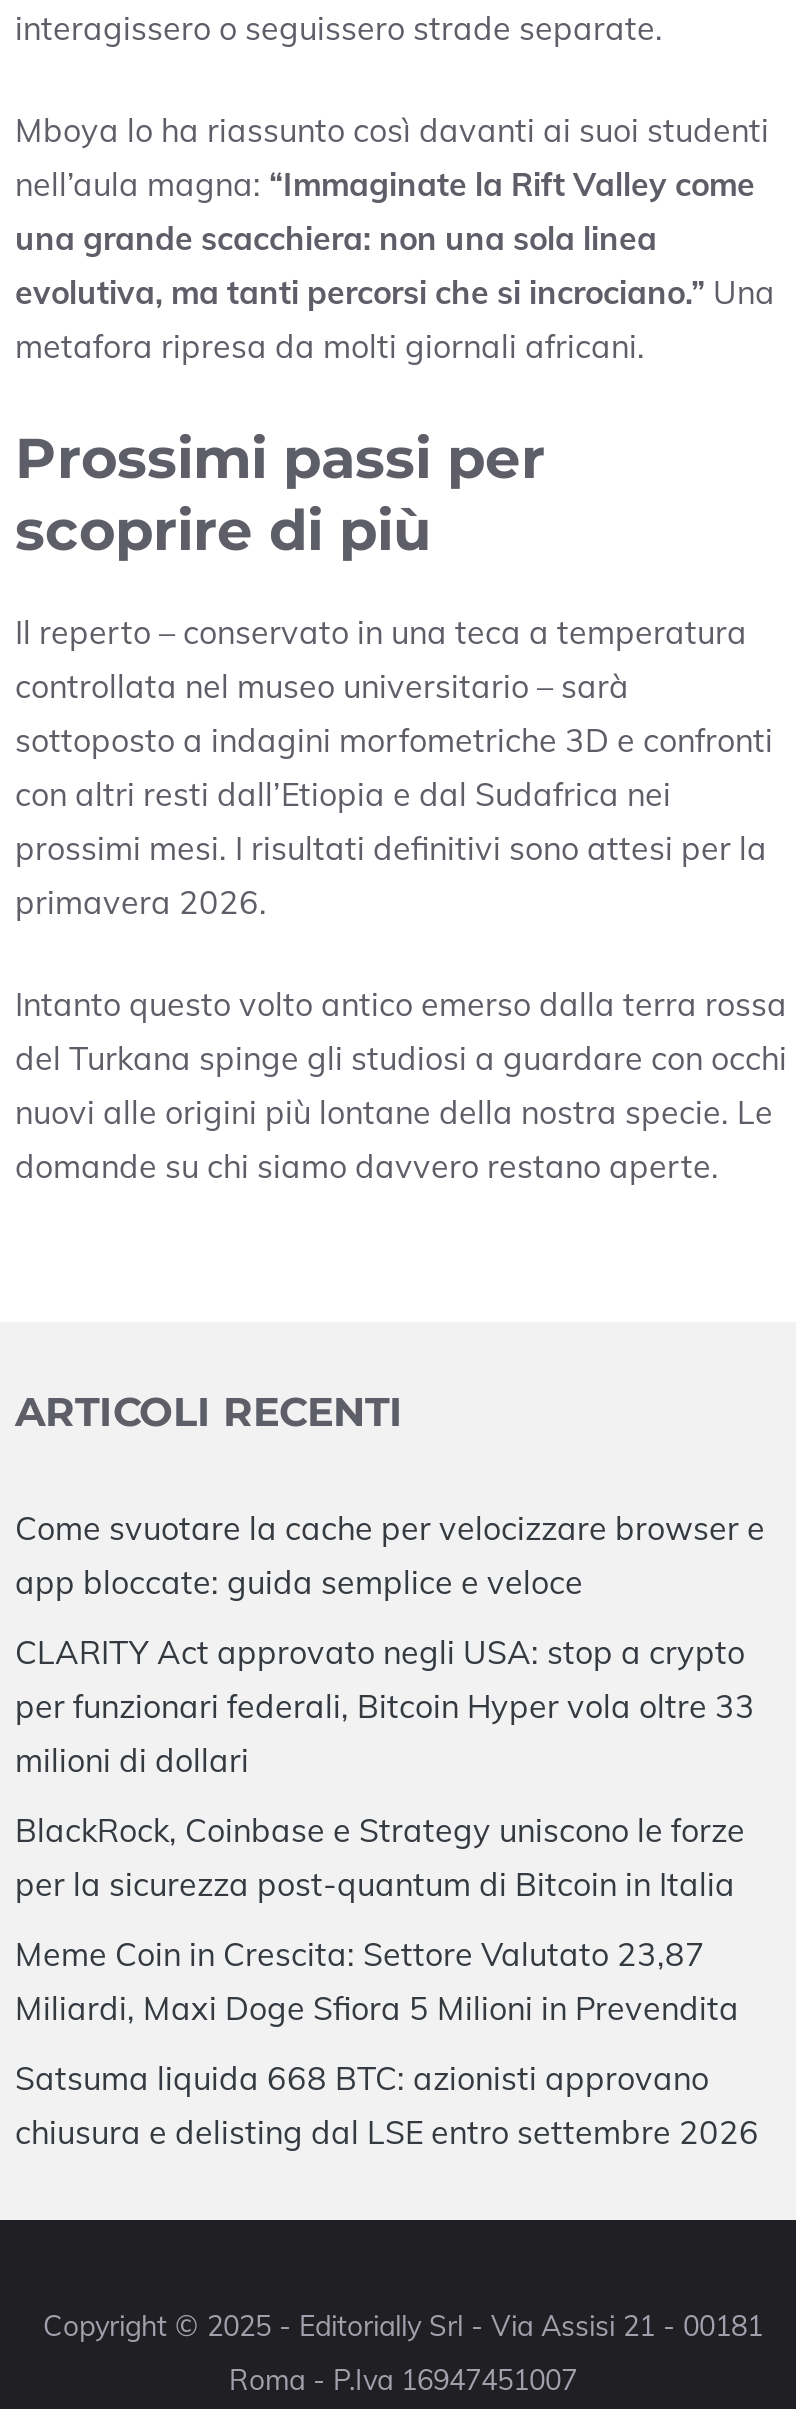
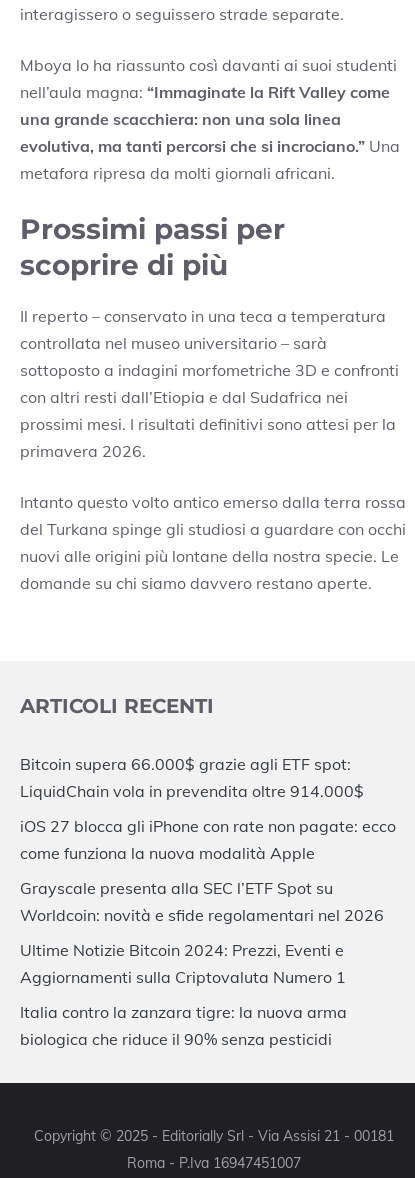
- Come svuotare la cache per velocizzare browser e
- app bloccate: guida semplice e veloce
+ Bitcoin supera 66.000$ grazie agli ETF spot:
+ LiquidChain vola in prevendita oltre 914.000$

- CLARITY Act approvato negli USA: stop a crypto
- per funzionari federali, Bitcoin Hyper vola oltre 33
- milioni di dollari
+ iOS 27 blocca gli iPhone con rate non pagate: ecco
+ come funziona la nuova modalità Apple

- BlackRock, Coinbase e Strategy uniscono le forze
- per la sicurezza post-quantum di Bitcoin in Italia
+ Grayscale presenta alla SEC l’ETF Spot su
+ Worldcoin: novità e sfide regolamentari nel 2026

- Meme Coin in Crescita: Settore Valutato 23,87
- Miliardi, Maxi Doge Sfiora 5 Milioni in Prevendita
+ Ultime Notizie Bitcoin 2024: Prezzi, Eventi e
+ Aggiornamenti sulla Criptovaluta Numero 1

- Satsuma liquida 668 BTC: azionisti approvano
- chiusura e delisting dal LSE entro settembre 2026
+ Italia contro la zanzara tigre: la nuova arma
+ biologica che riduce il 90% senza pesticidi
